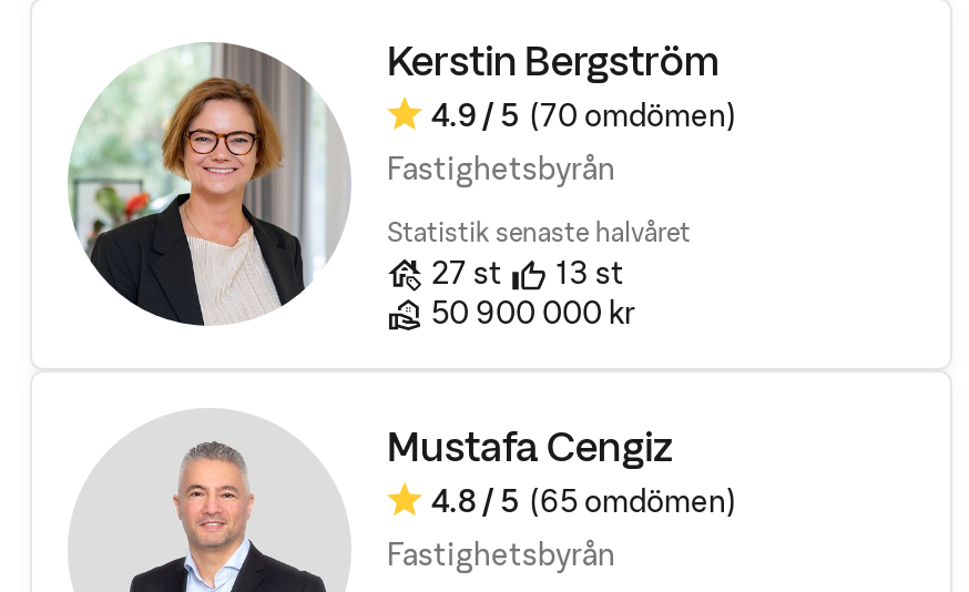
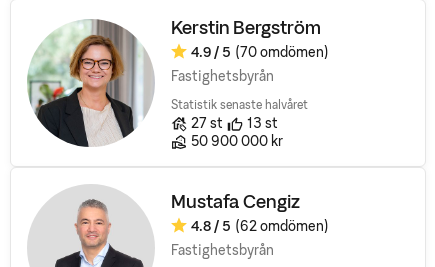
- 4.8 / 5 (65 omdömen)
+ 4.8 / 5 (62 omdömen)
